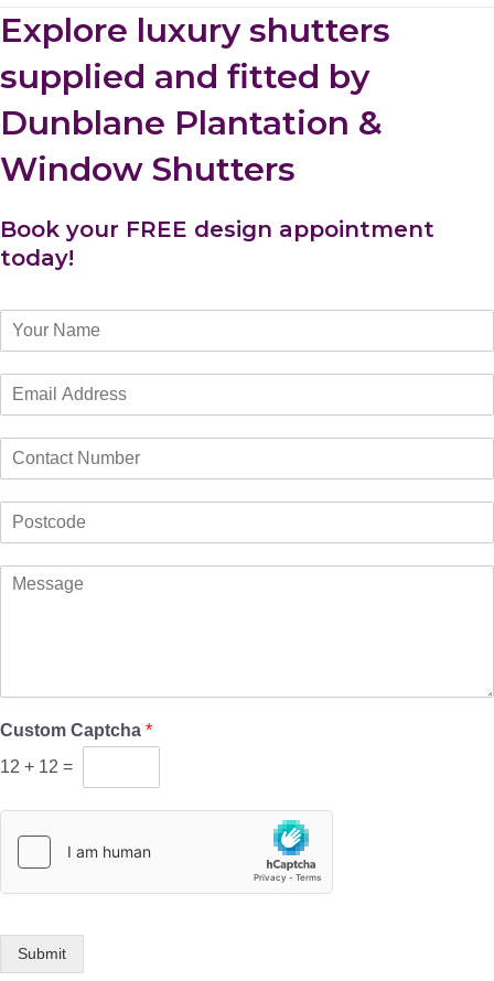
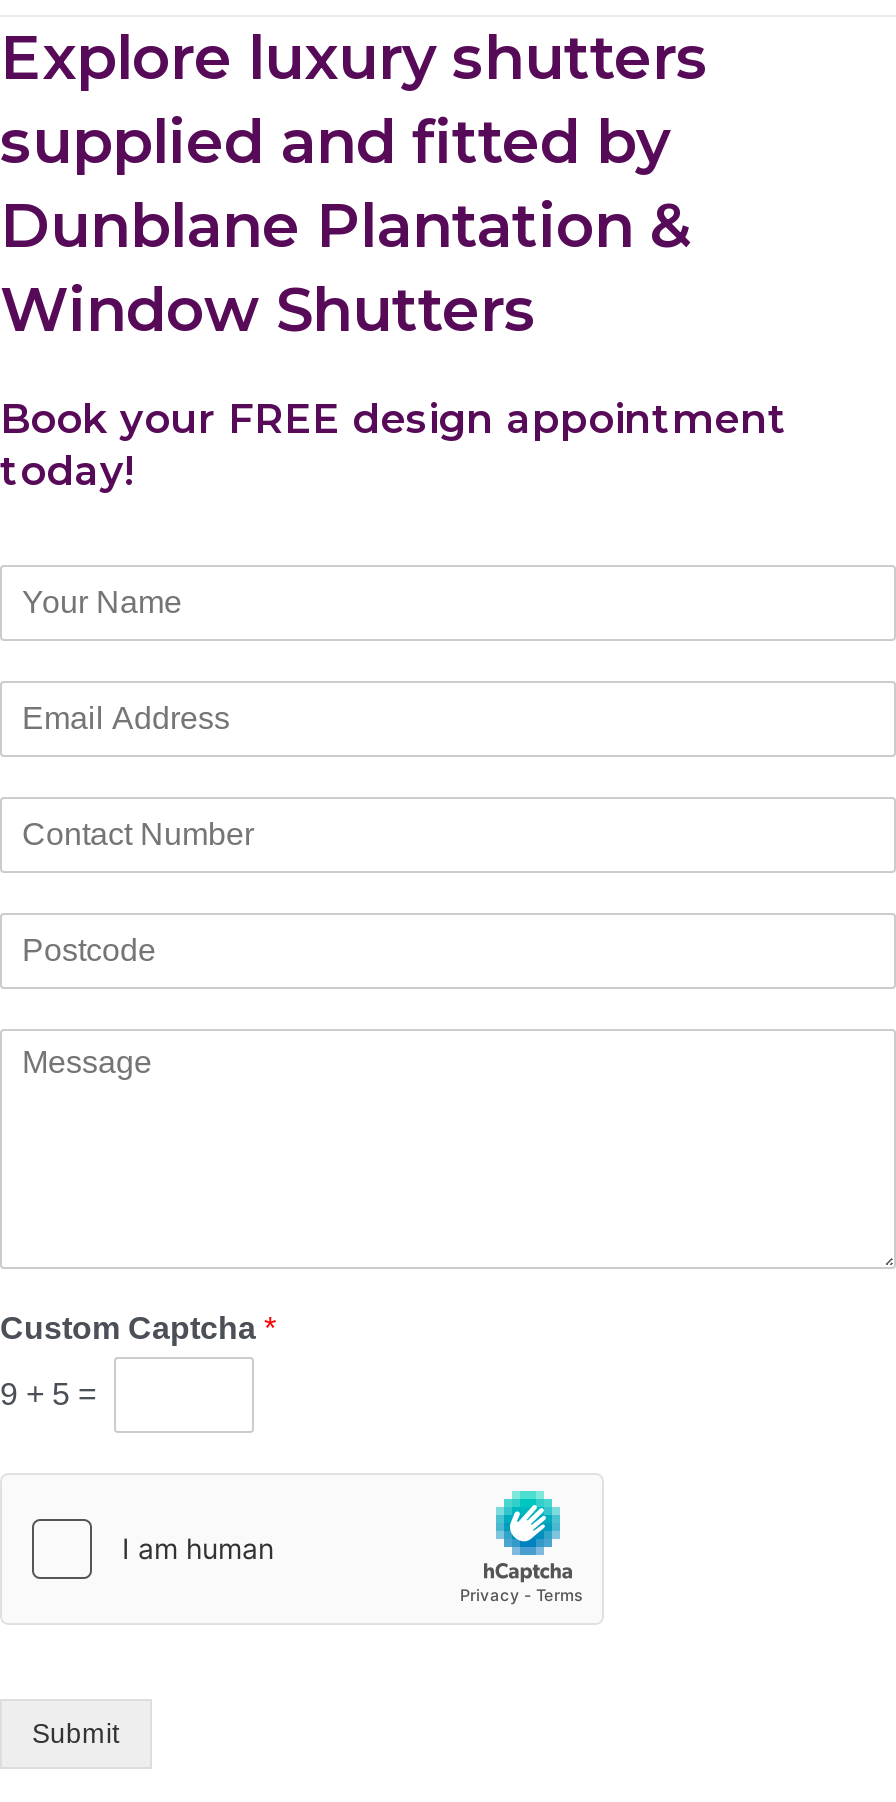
- 12 + 12 =
+ 9 + 5 =
